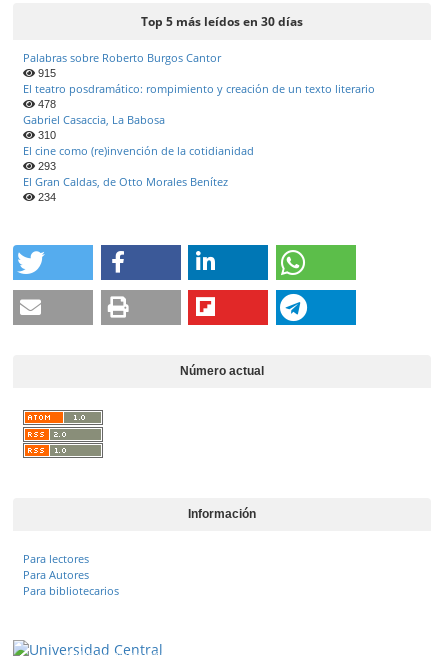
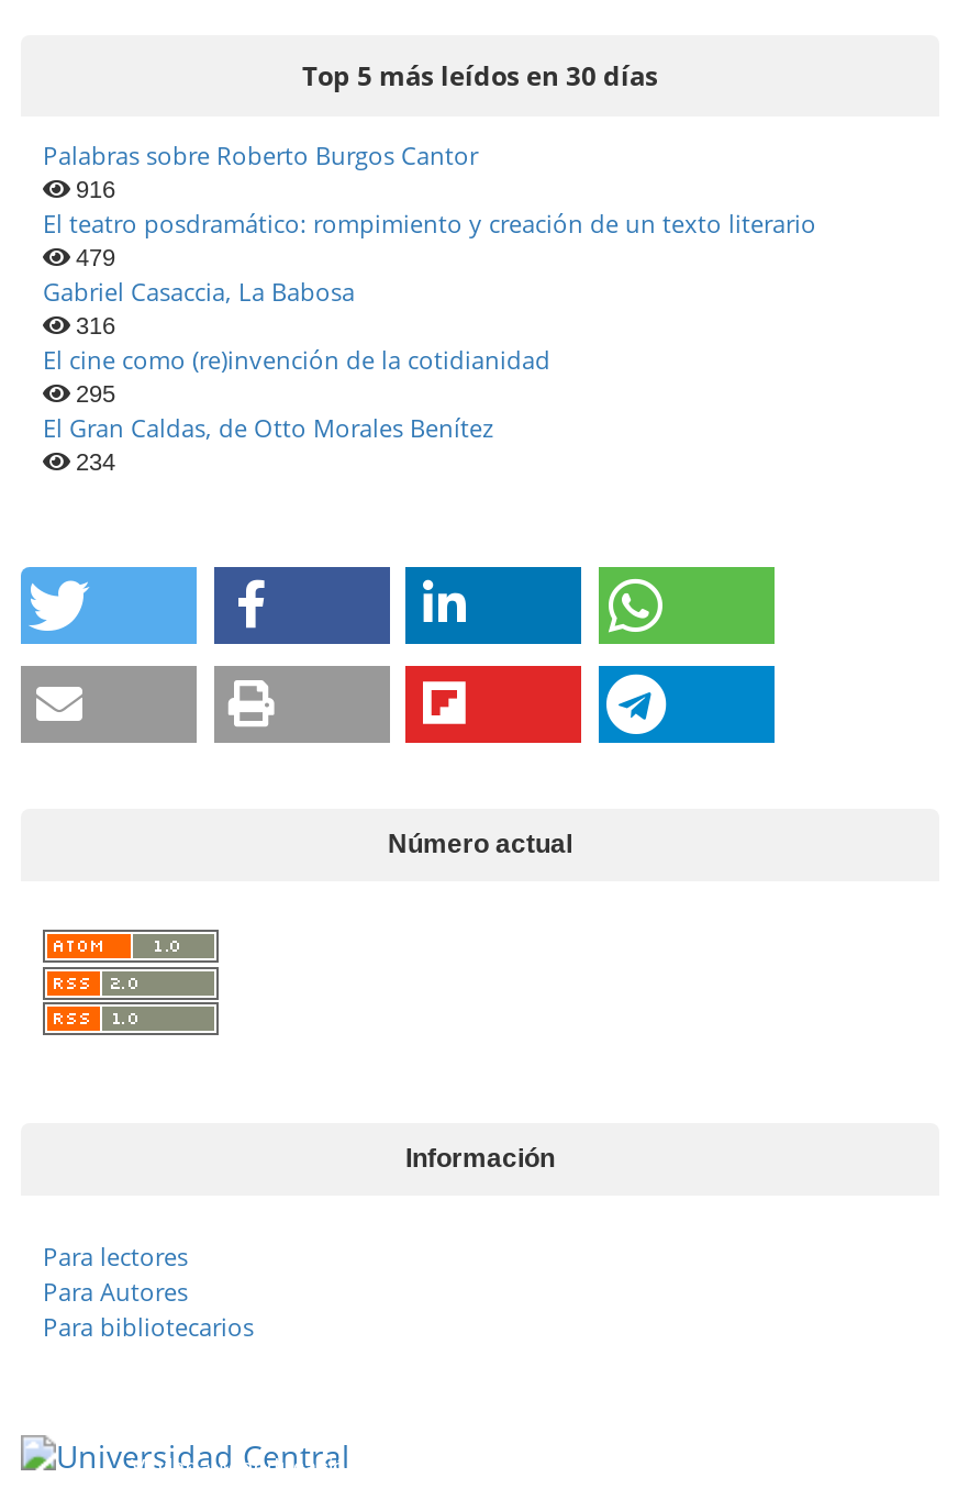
- 915
+ 916

- 478
+ 479

- 310
+ 316

- 293
+ 295
